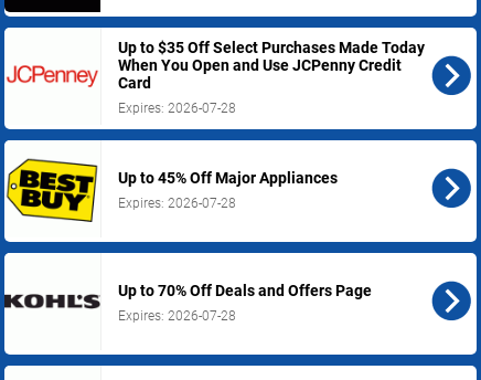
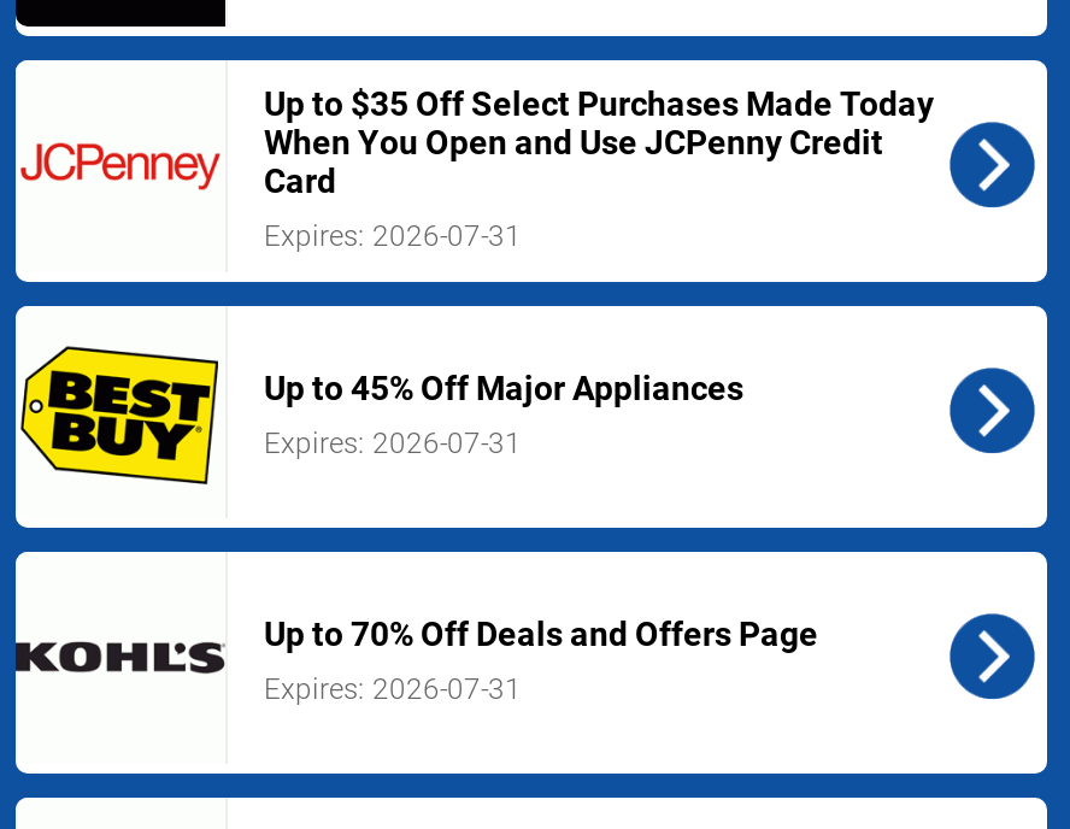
- Expires: 2026-07-28
+ Expires: 2026-07-31

- Expires: 2026-07-28
+ Expires: 2026-07-31

- Expires: 2026-07-28
+ Expires: 2026-07-31
